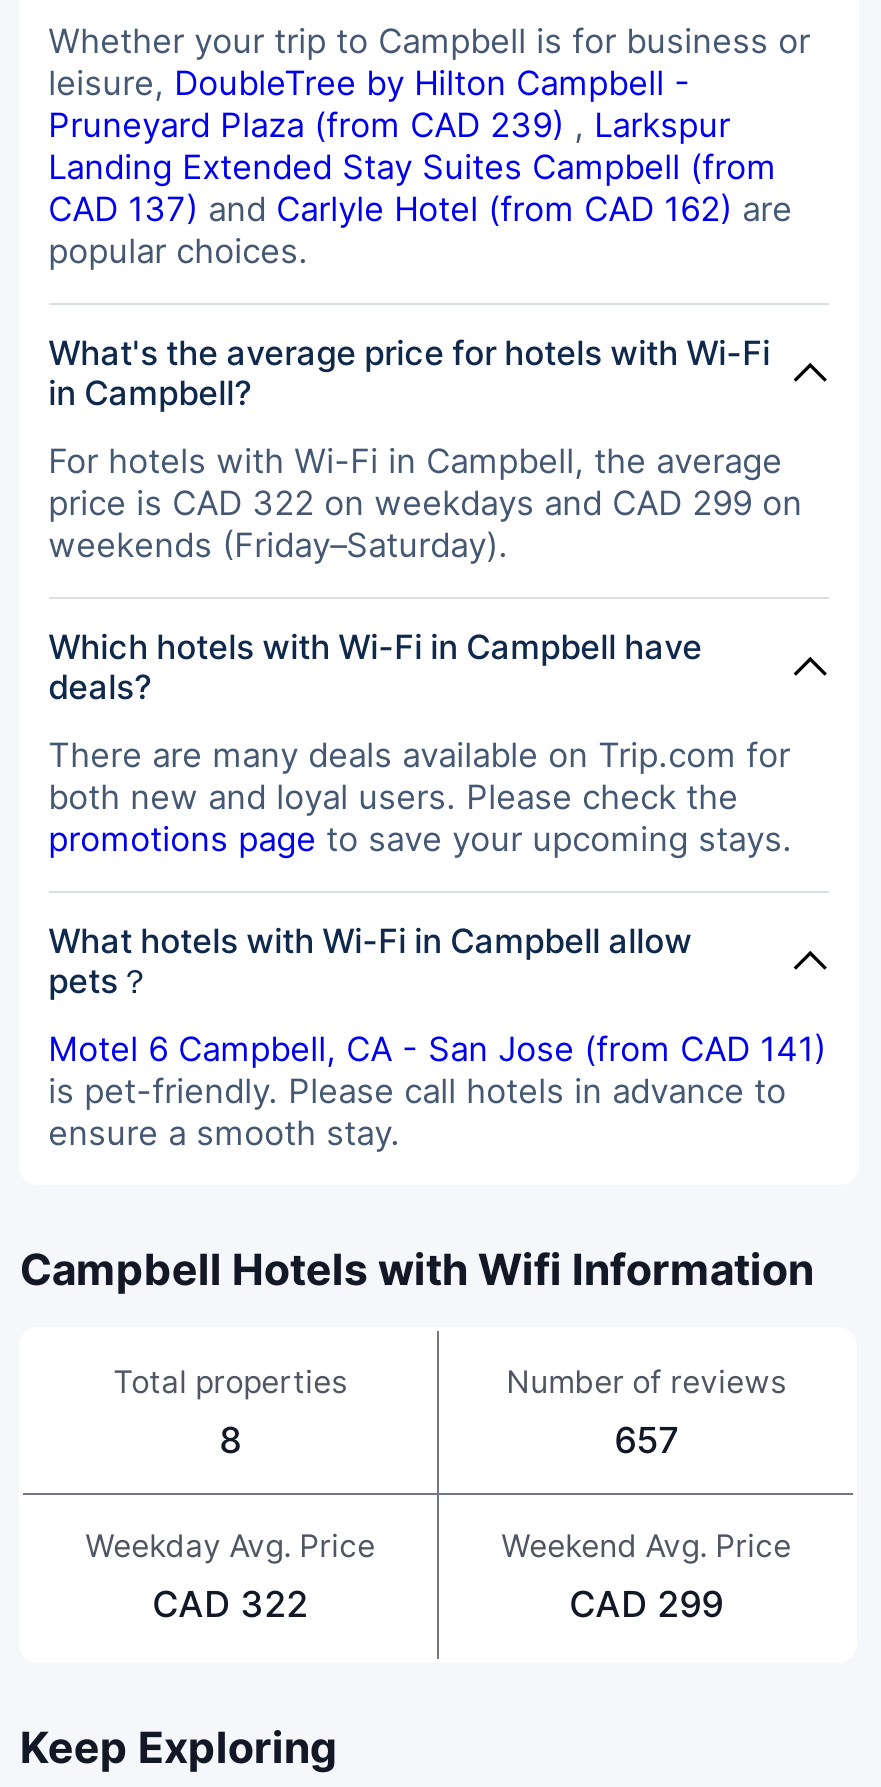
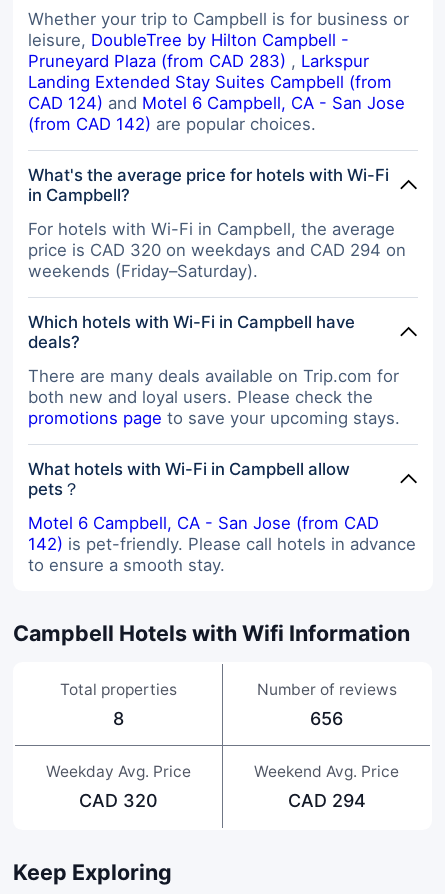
- Pruneyard Plaza (from CAD 239), Larkspur
+ Pruneyard Plaza (from CAD 283), Larkspur

- CAD 137) and Carlyle Hotel (from CAD 162) are
- popular choices.
+ CAD 124) and Motel 6 Campbell, CA - San Jose
+ (from CAD 142) are popular choices.

- price is CAD 322 on weekdays and CAD 299 on
+ price is CAD 320 on weekdays and CAD 294 on

- Motel 6 Campbell, CA - San Jose (from CAD 141)
- is pet-friendly. Please call hotels in advance to
- ensure a smooth stay.
+ Motel 6 Campbell, CA - San Jose (from CAD
+ 142) is pet-friendly. Please call hotels in advance
+ to ensure a smooth stay.

- 657
+ 656

- CAD 322
+ CAD 320

- CAD 299
+ CAD 294
